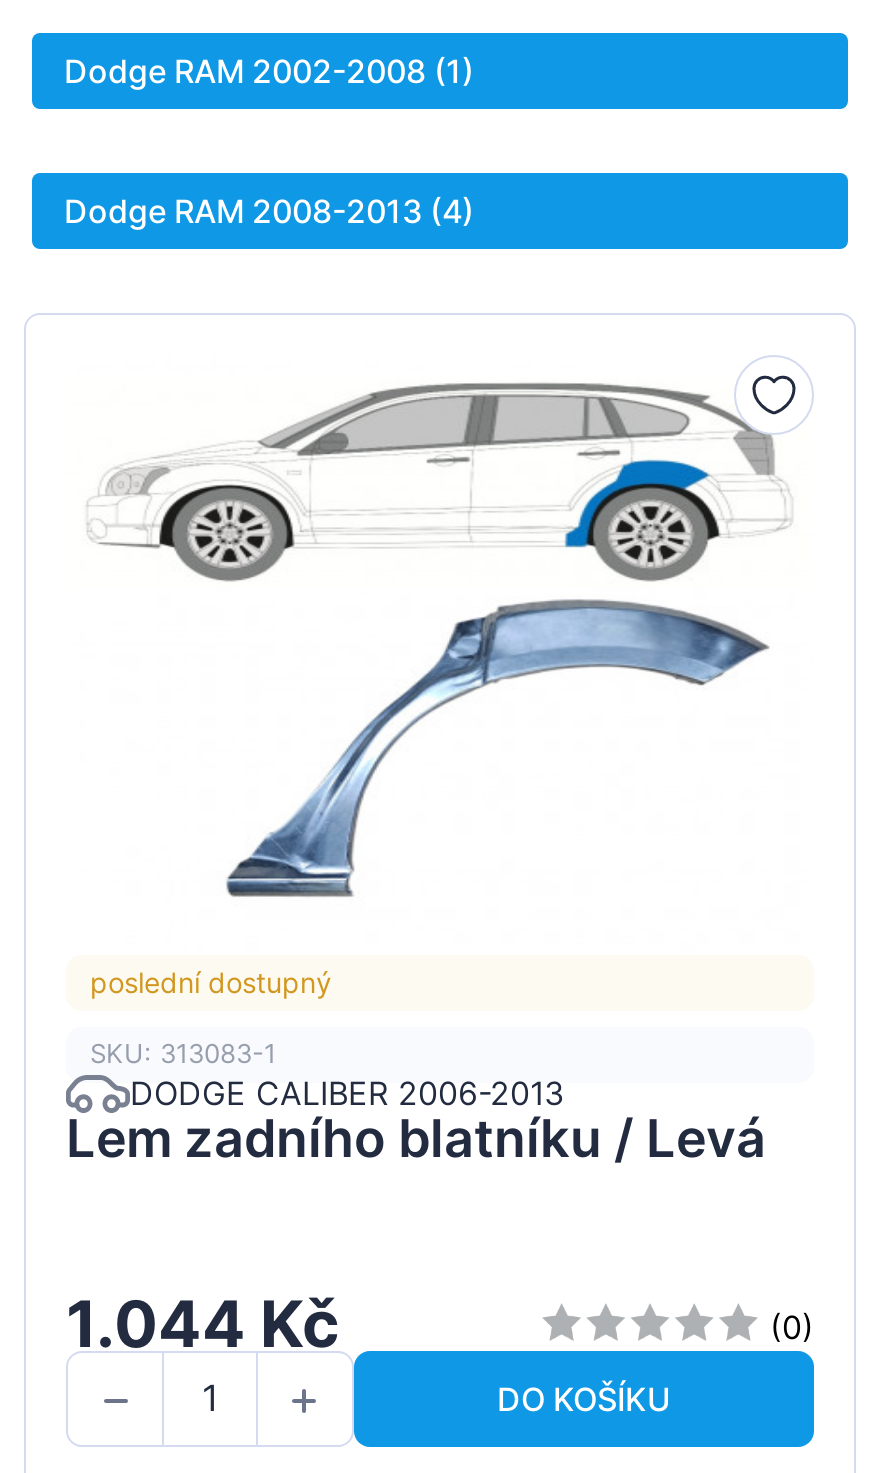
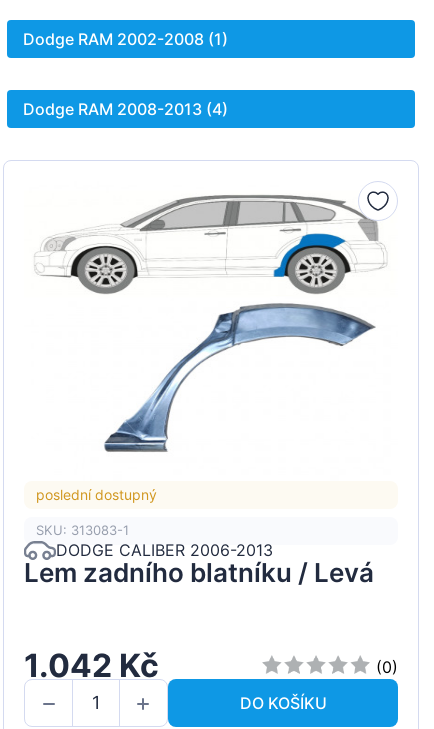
- 1.044 Kč
+ 1.042 Kč
